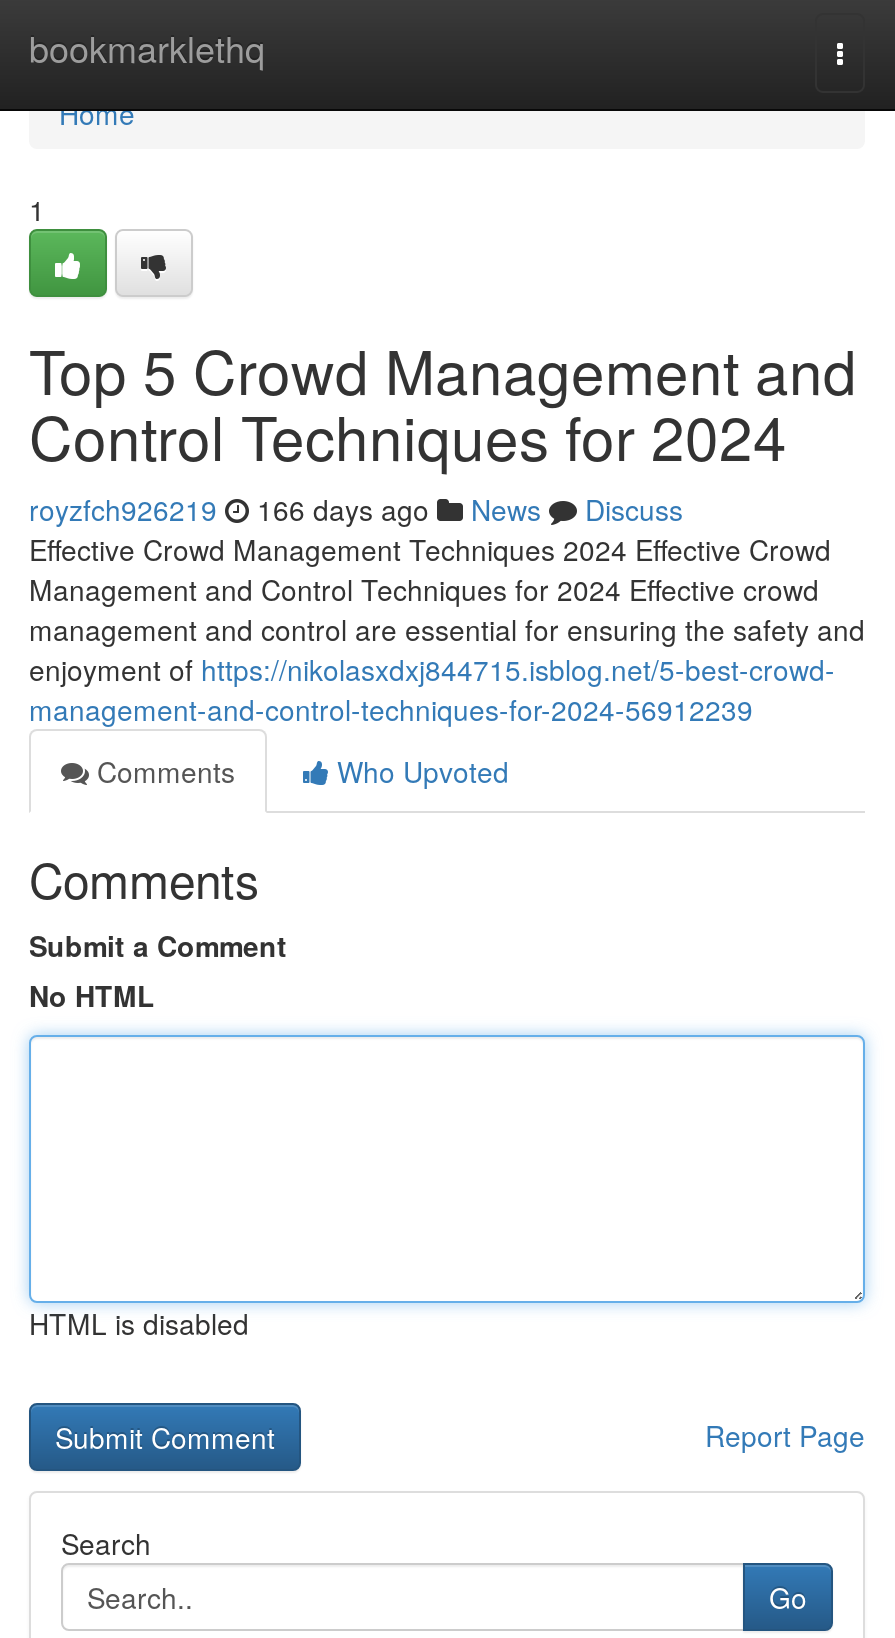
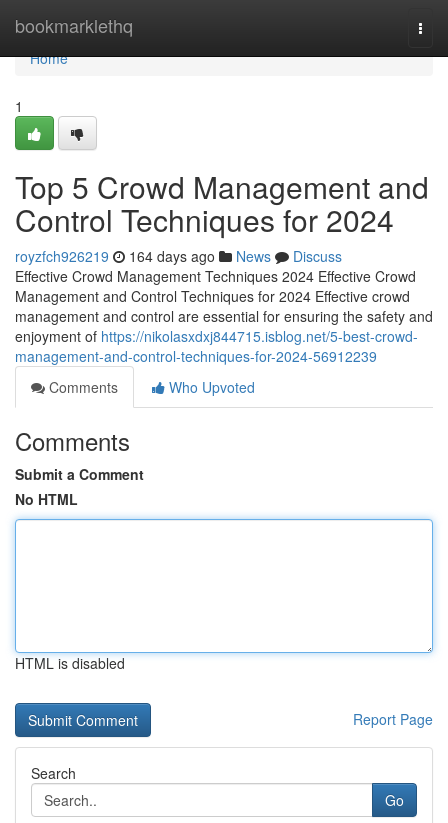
- royzfch926219 166 days ago News Discuss
+ royzfch926219 164 days ago News Discuss
